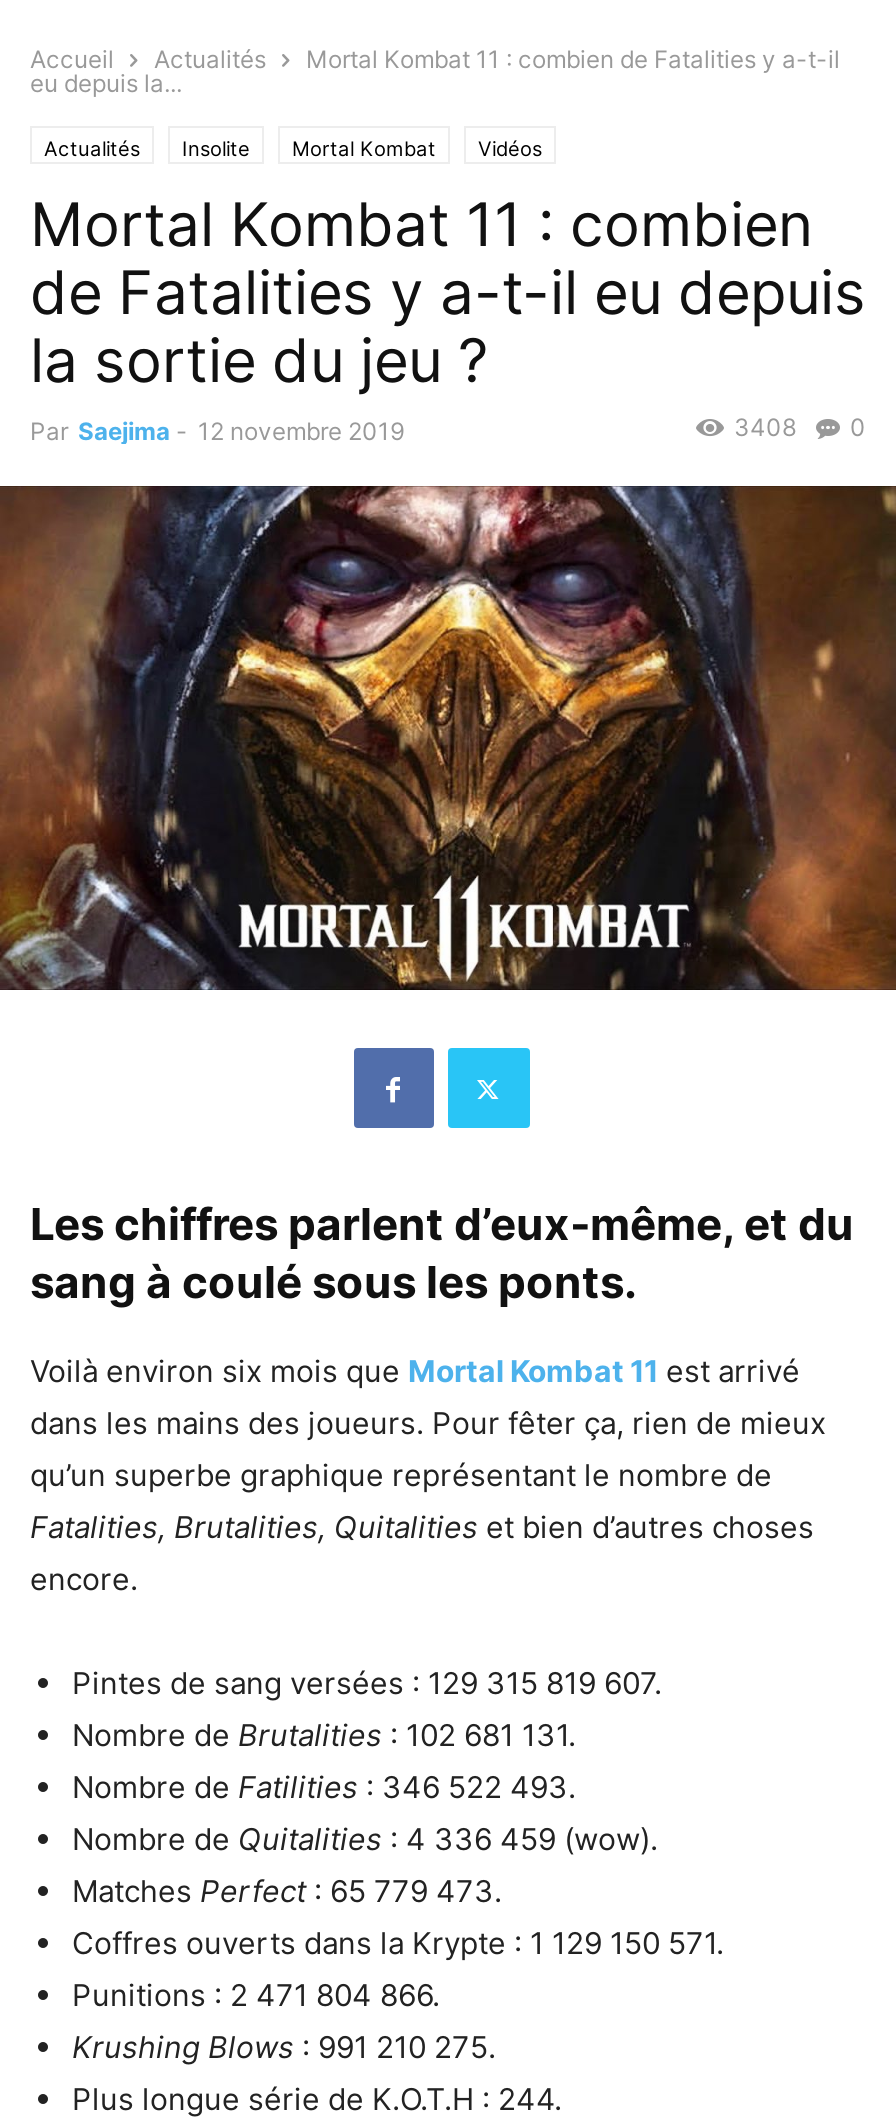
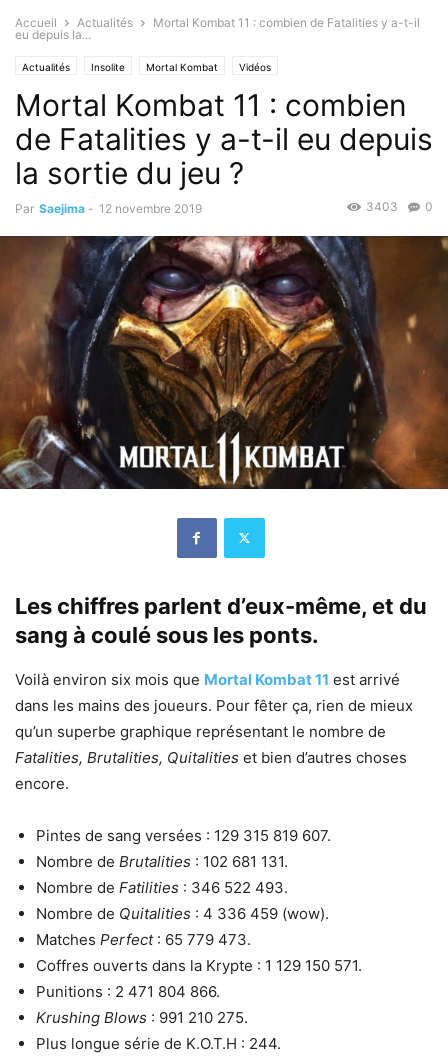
- 3408 0
+ 3403 0
